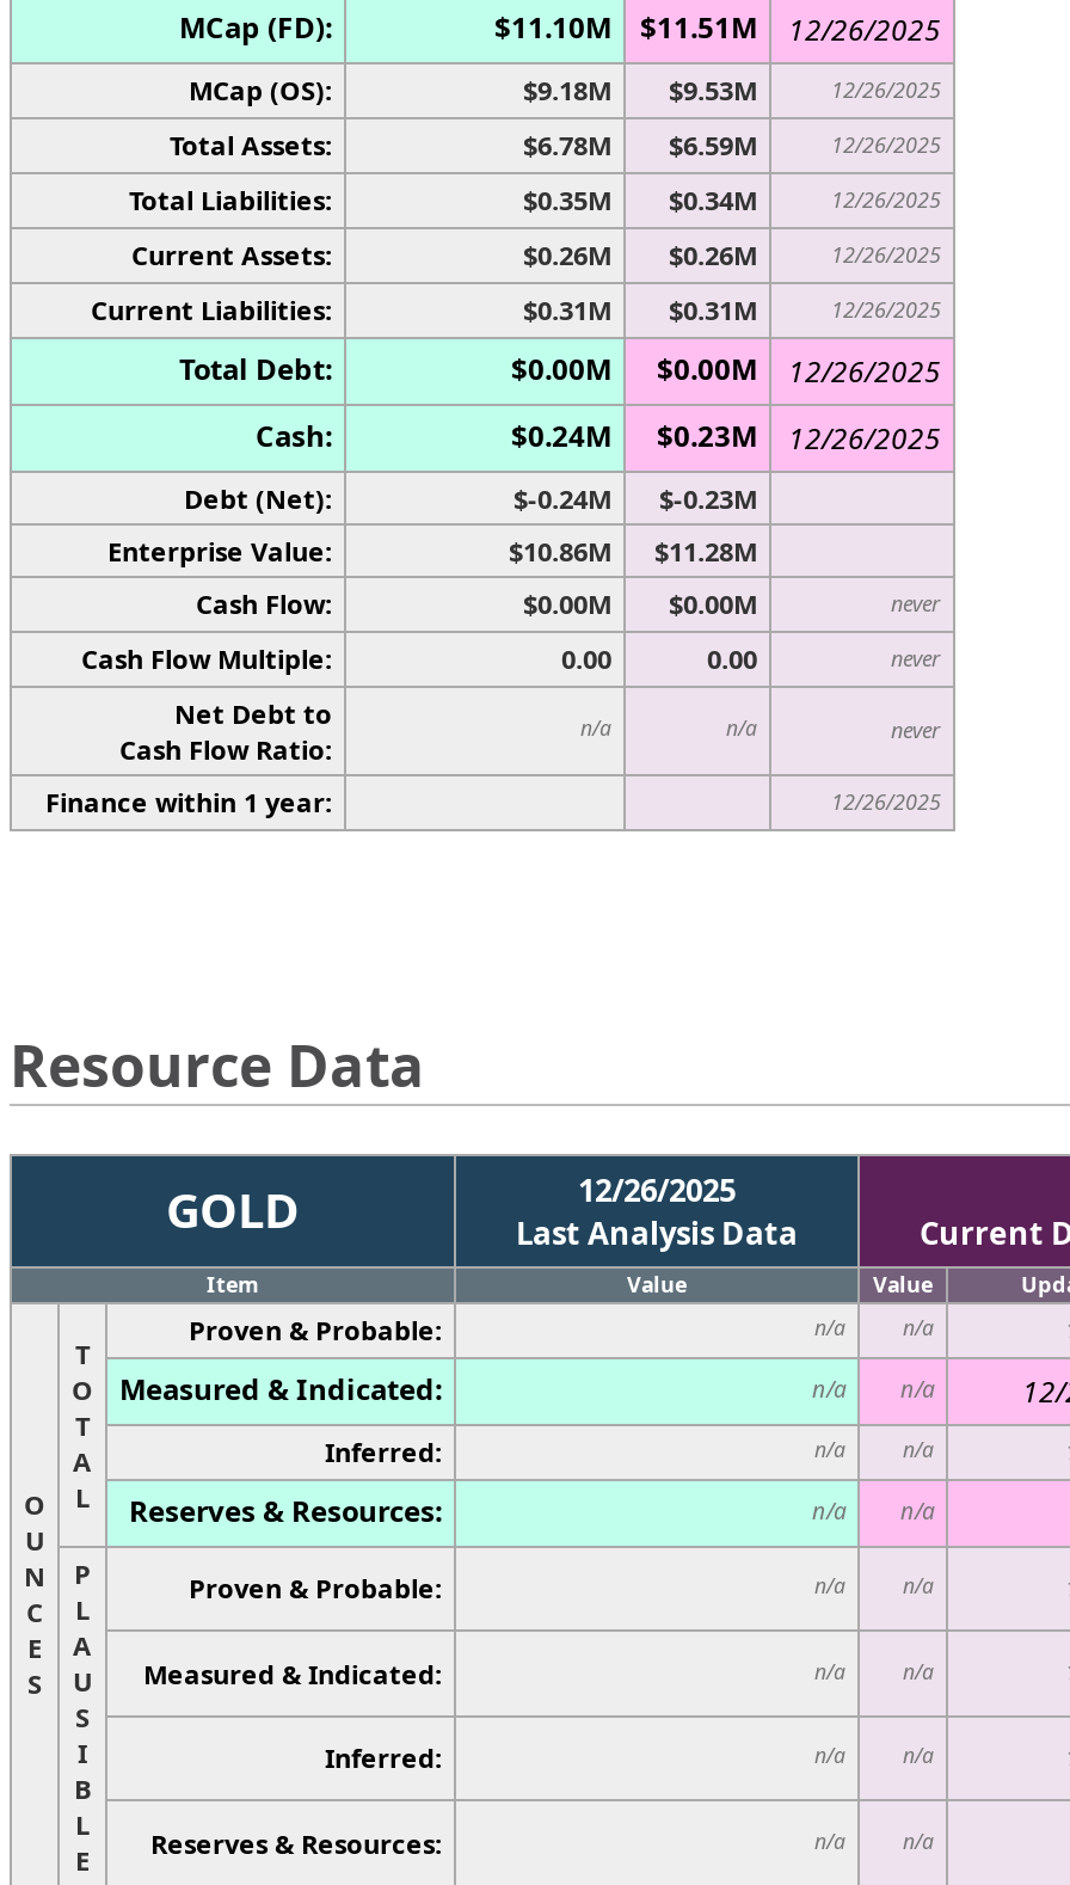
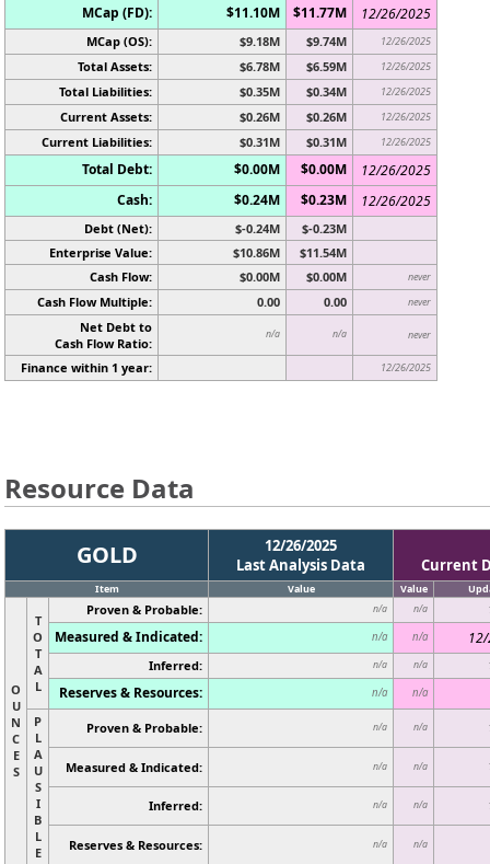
- $11.10M $11.51M 12/26/2025
+ $11.10M $11.77M 12/26/2025

- $9.18M $9.53M
+ $9.18M $9.74M

- $10.86M $11.28M
+ $10.86M $11.54M
